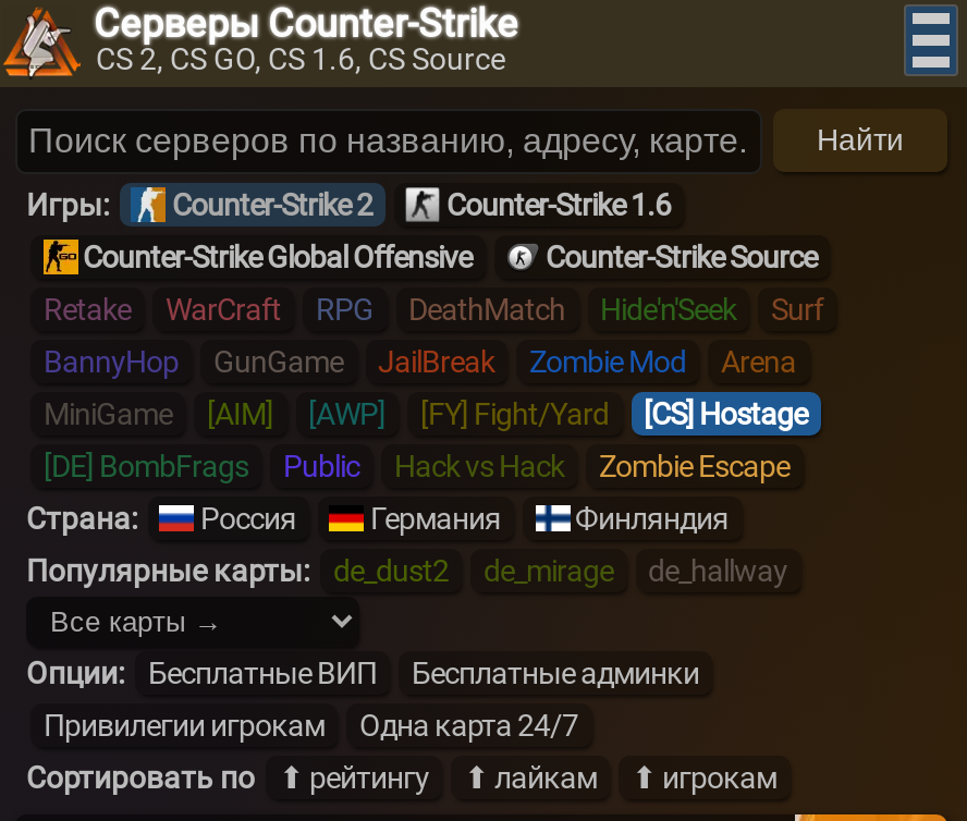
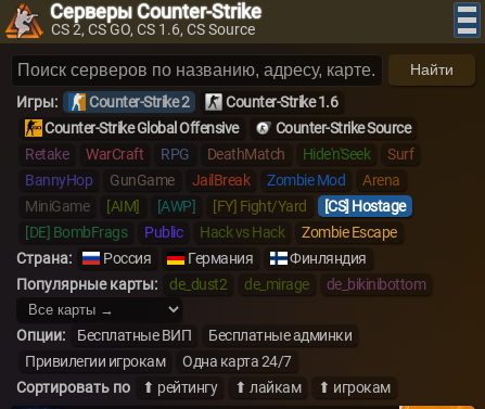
- de_hallway
+ de_bikinibottom
